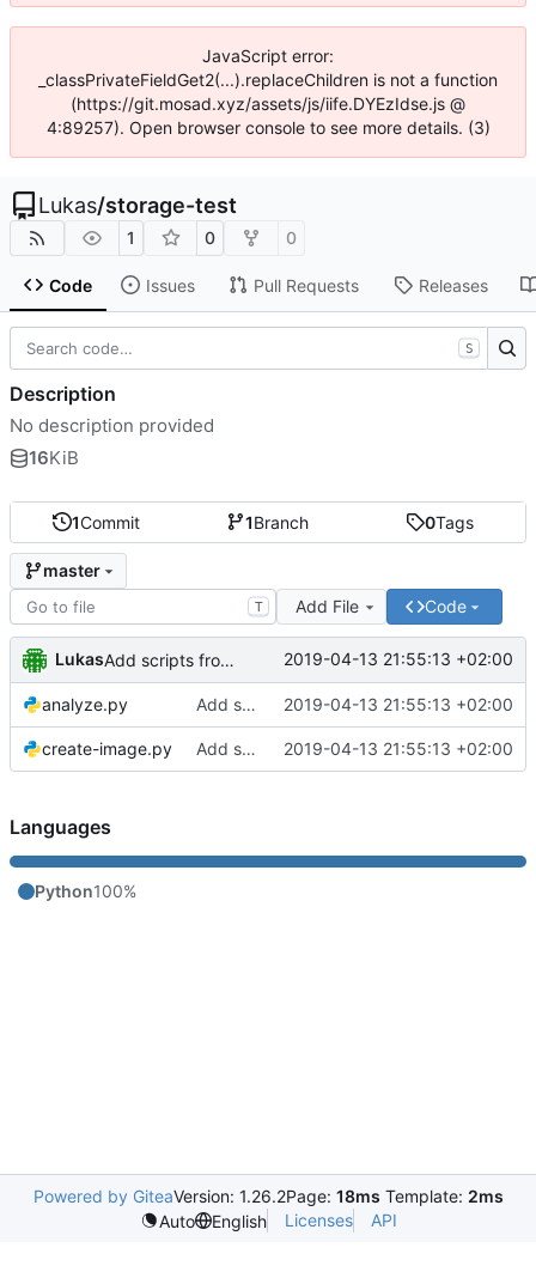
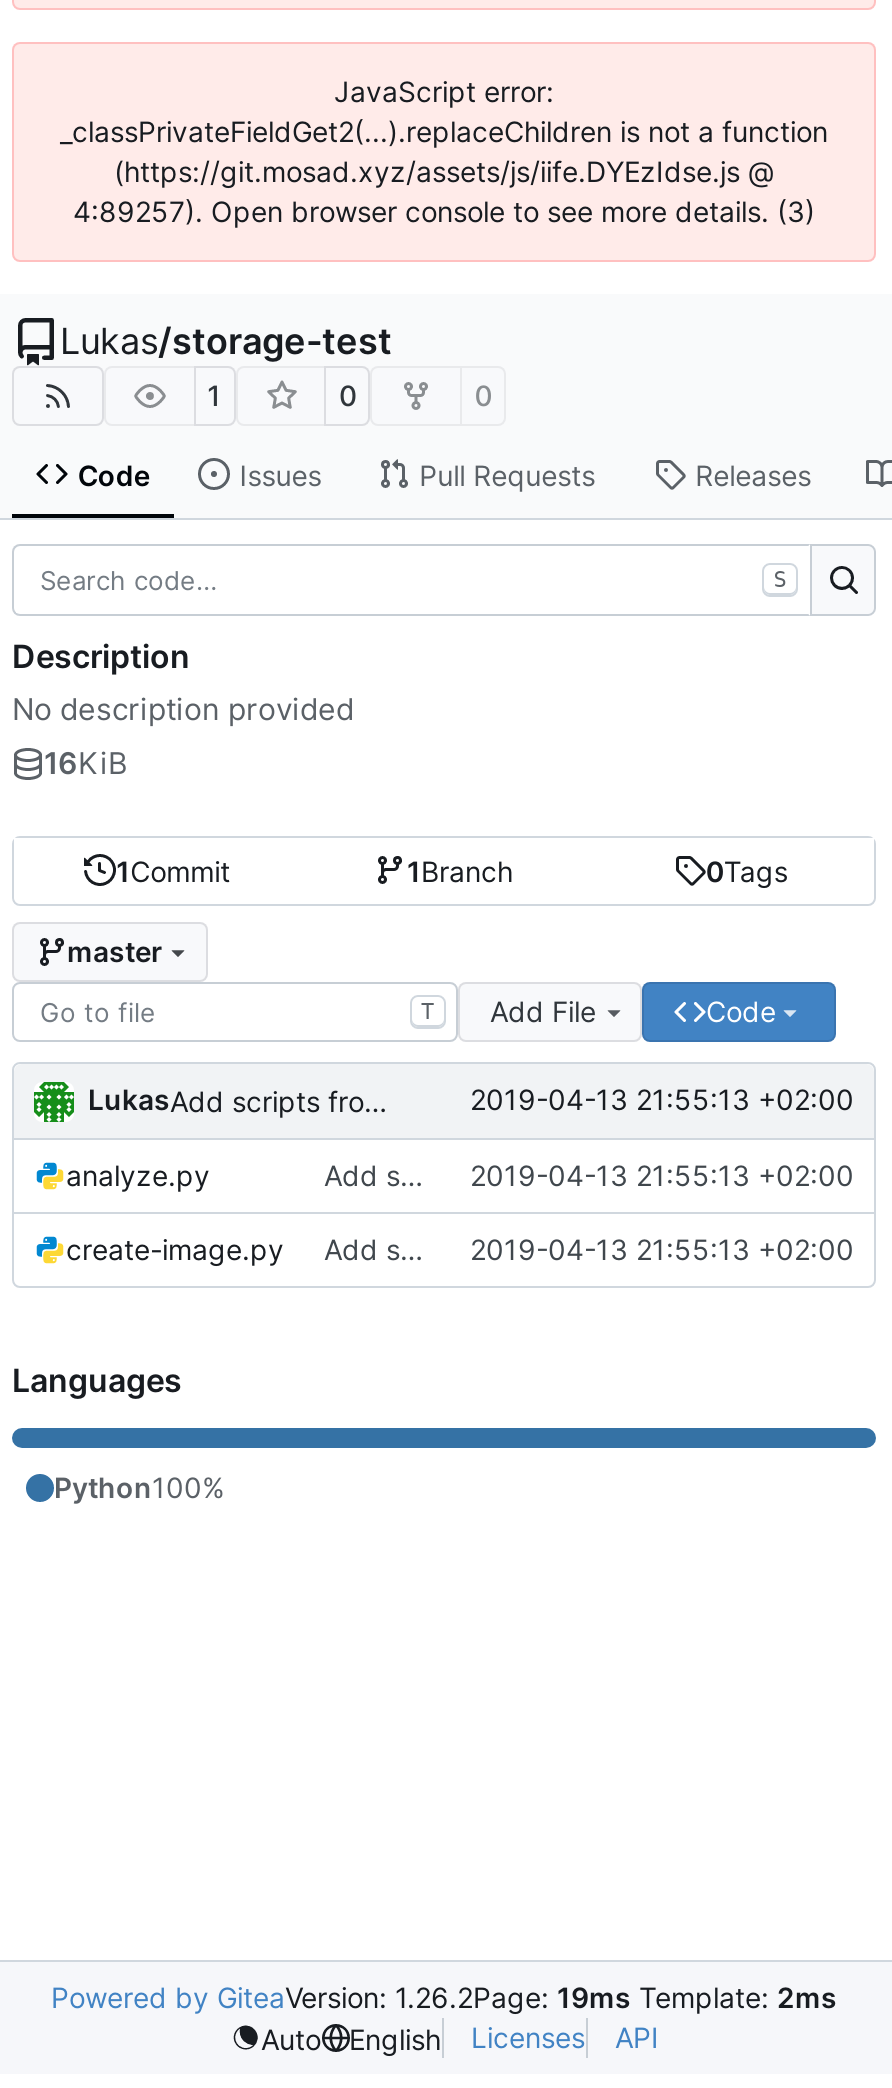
- Powered by GiteaVersion: 1.26.2Page: 18ms Template: 2ms
+ Powered by GiteaVersion: 1.26.2Page: 19ms Template: 2ms
